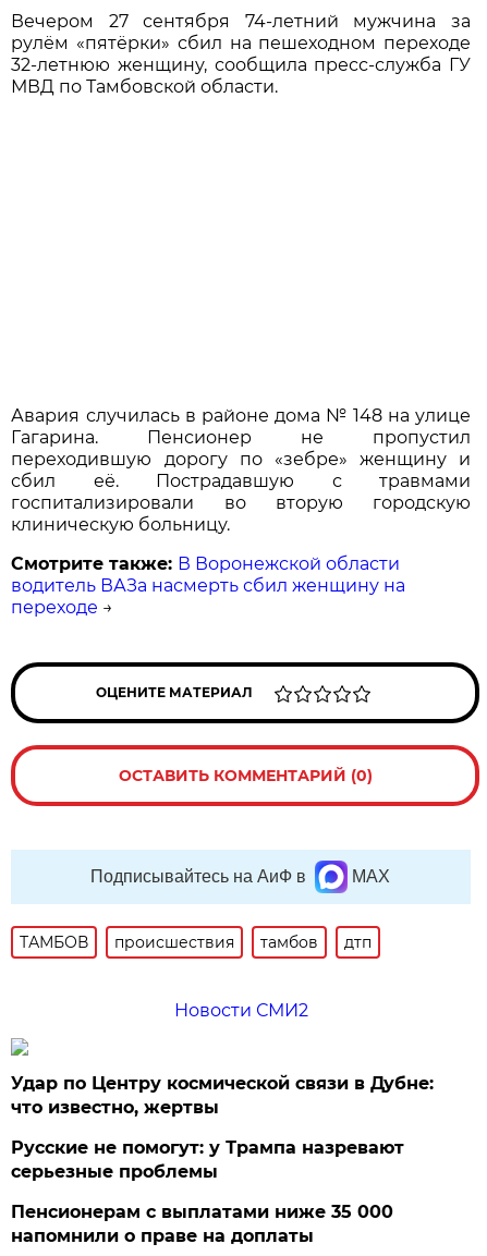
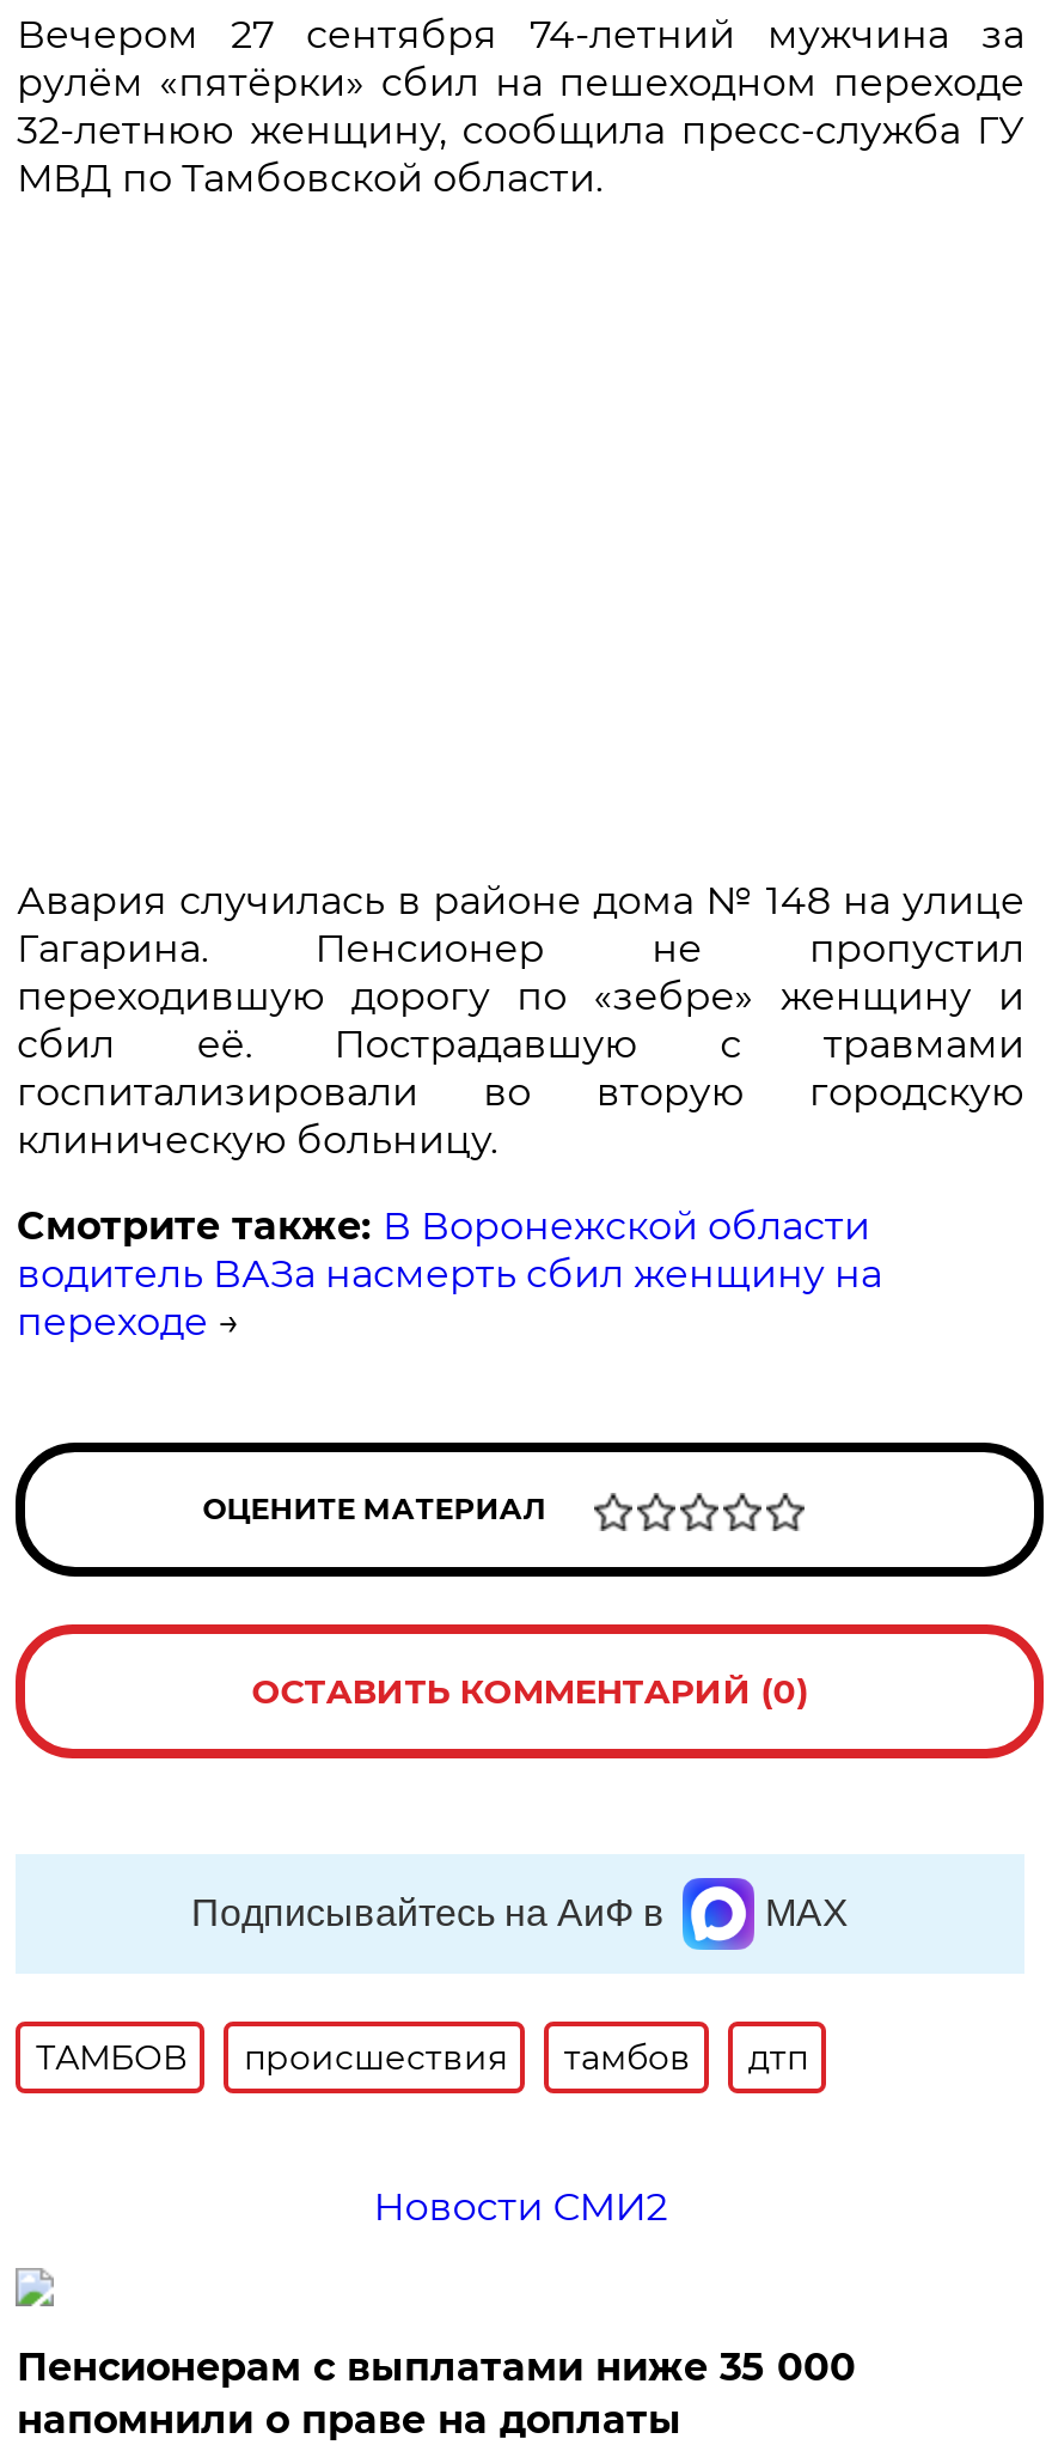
- Удар по Центру космической связи в Дубне:
- что известно, жертвы
- Русские не помогут: у Трампа назревают
- серьезные проблемы
